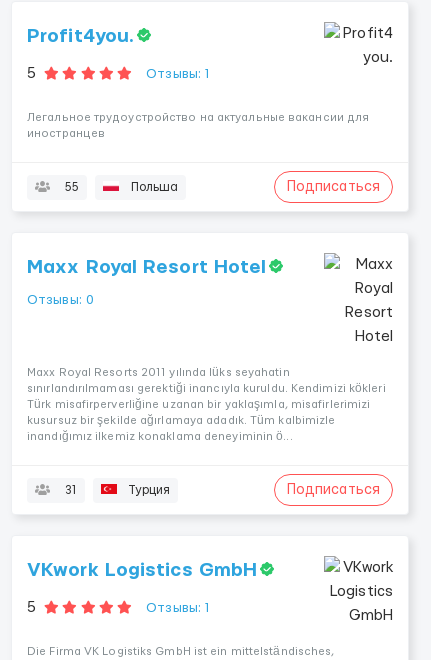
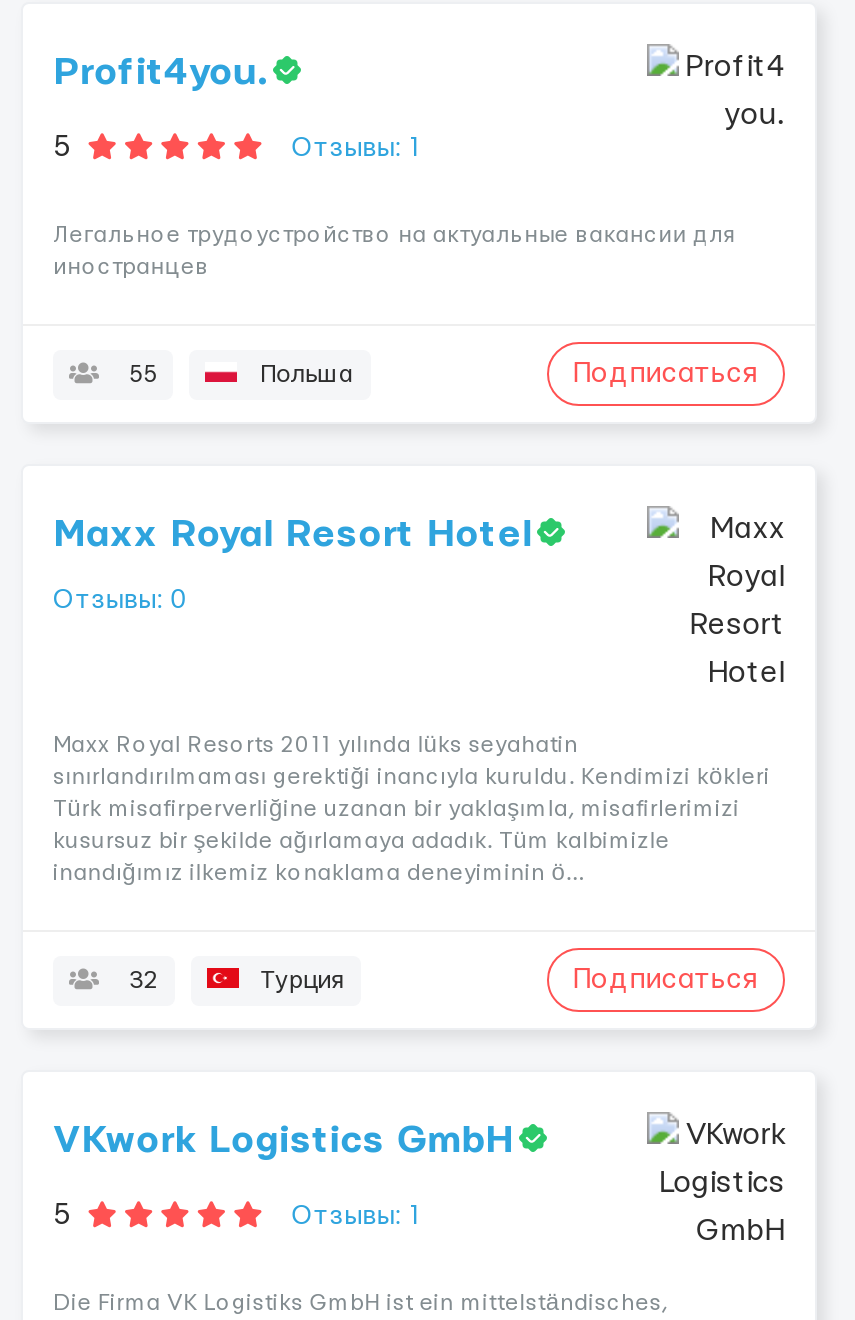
- 31
+ 32
